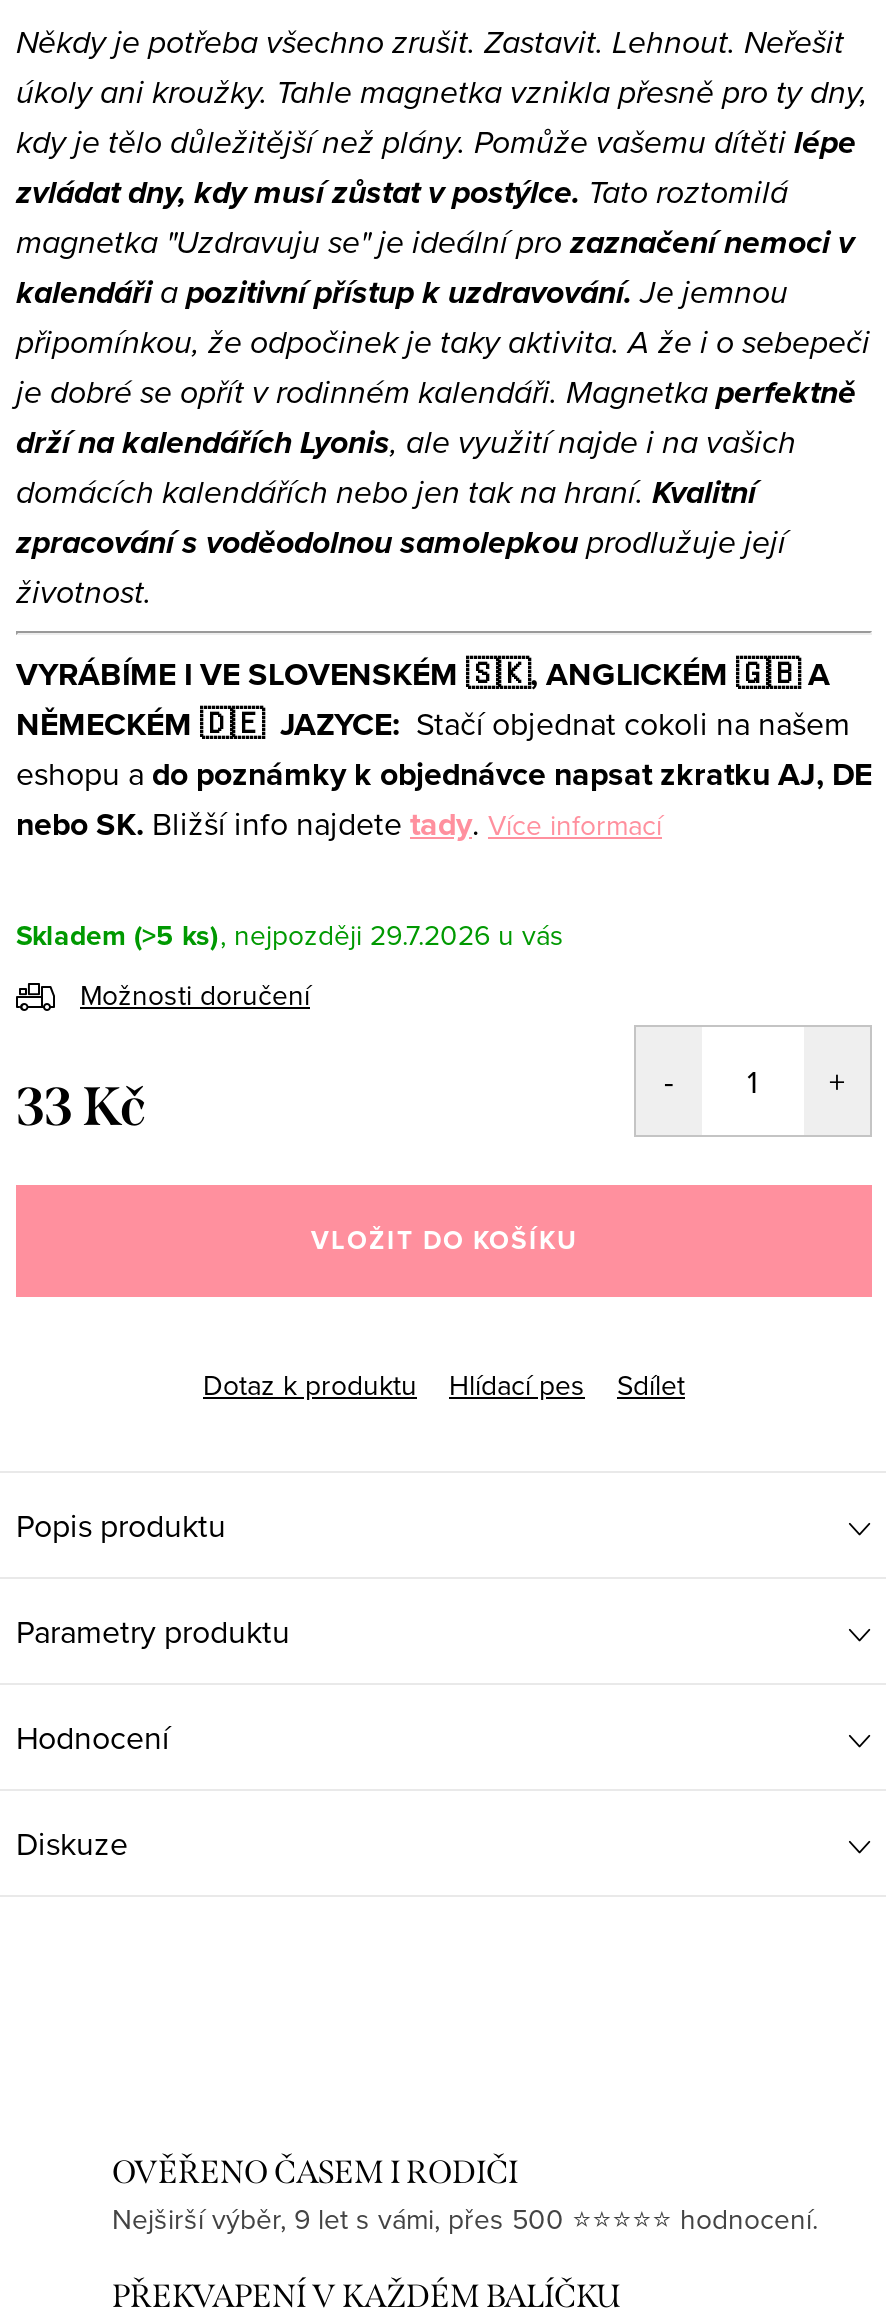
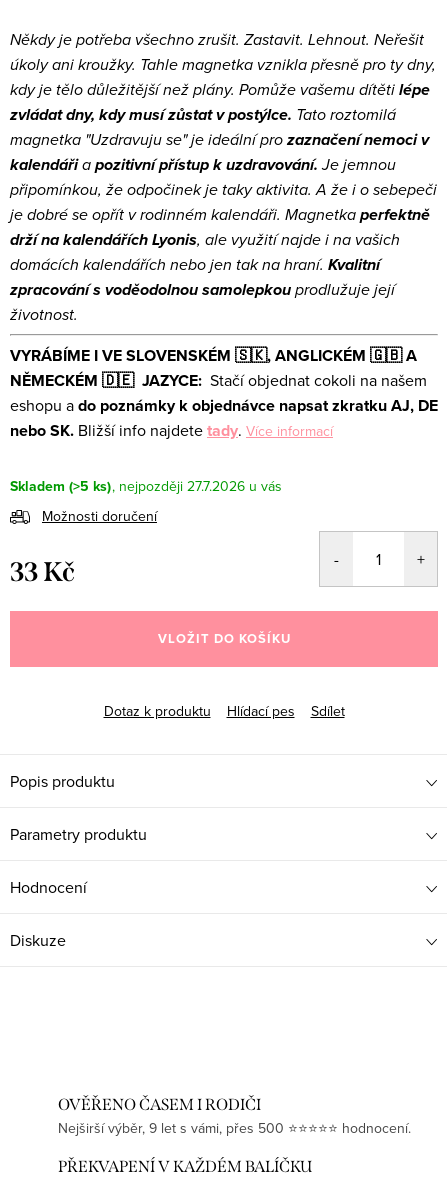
- 29.7.2026
+ 27.7.2026
